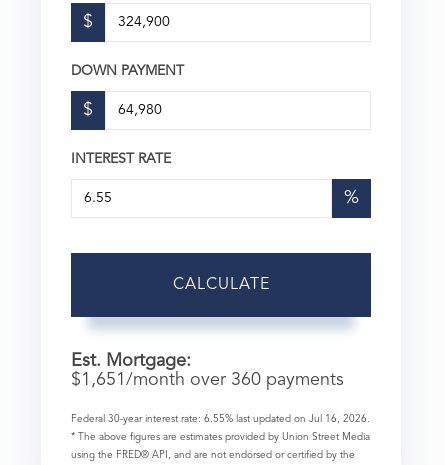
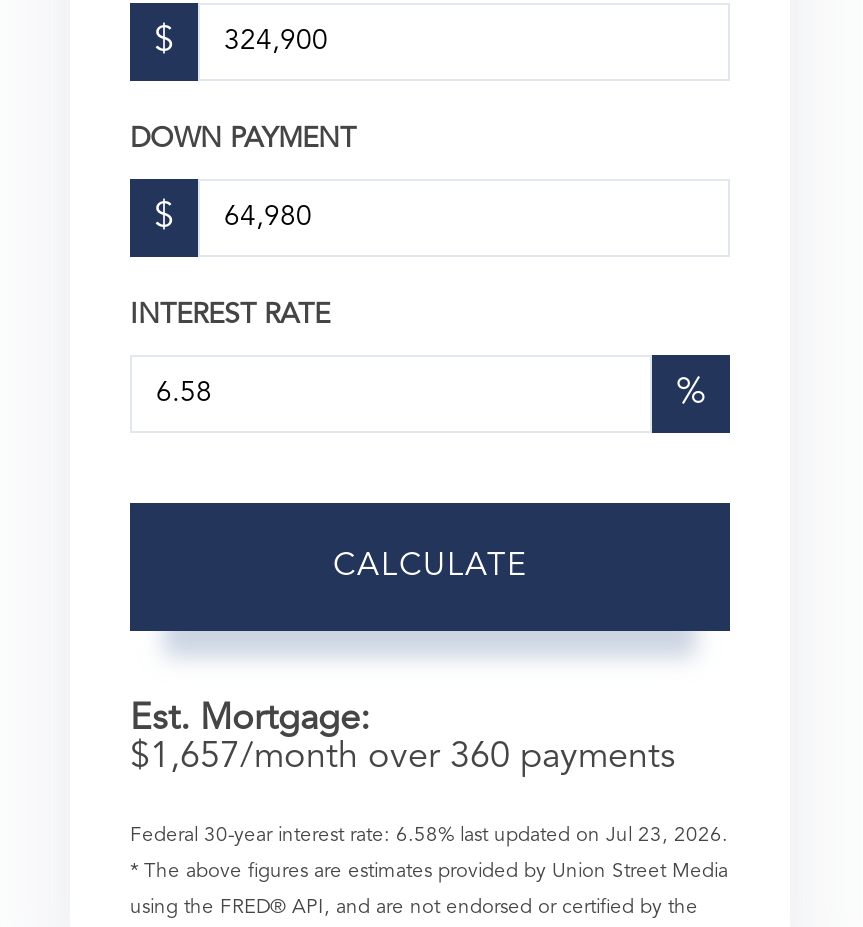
- $1,651/month over 360 payments
+ $1,657/month over 360 payments

- Federal 30-year interest rate: 6.55% last updated on Jul 16, 2026.
+ Federal 30-year interest rate: 6.58% last updated on Jul 23, 2026.
